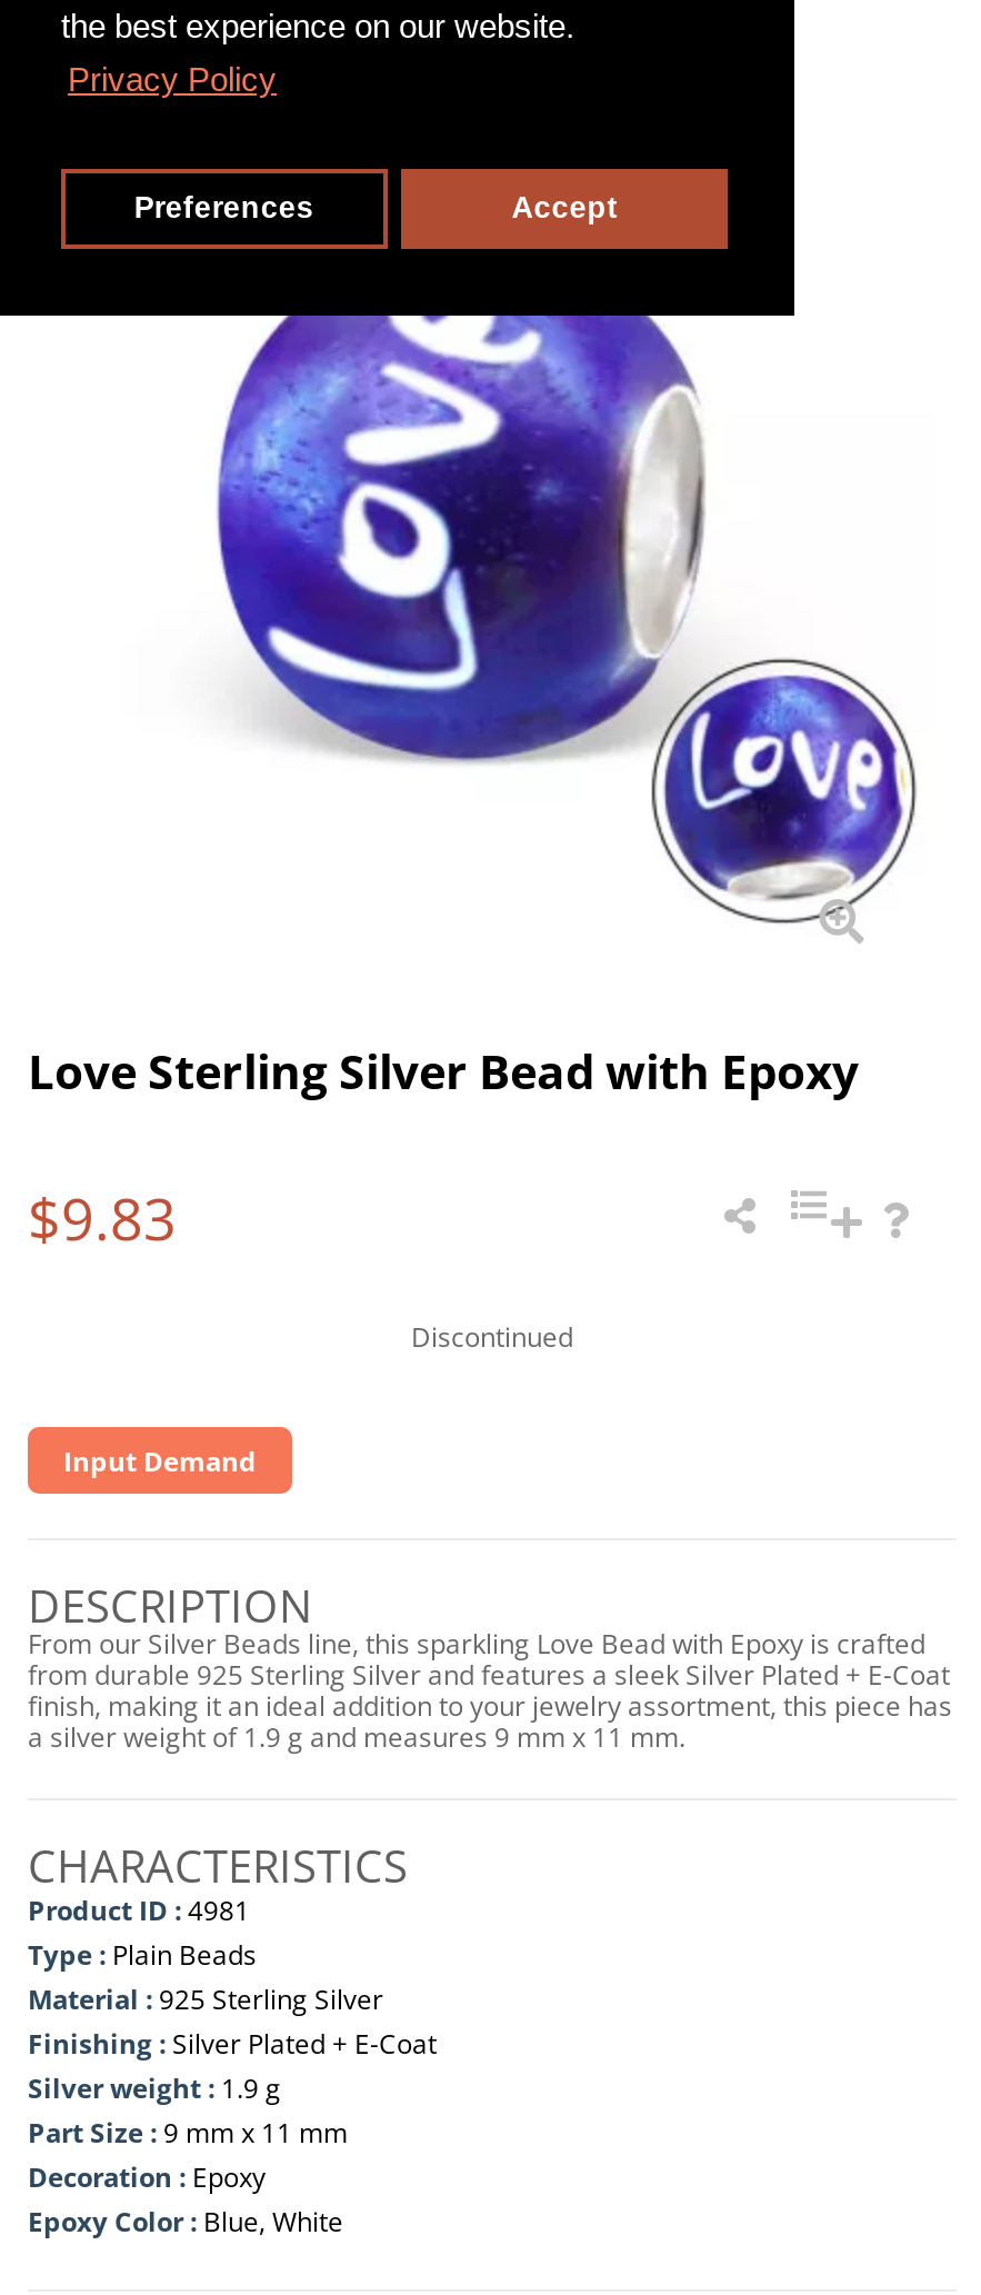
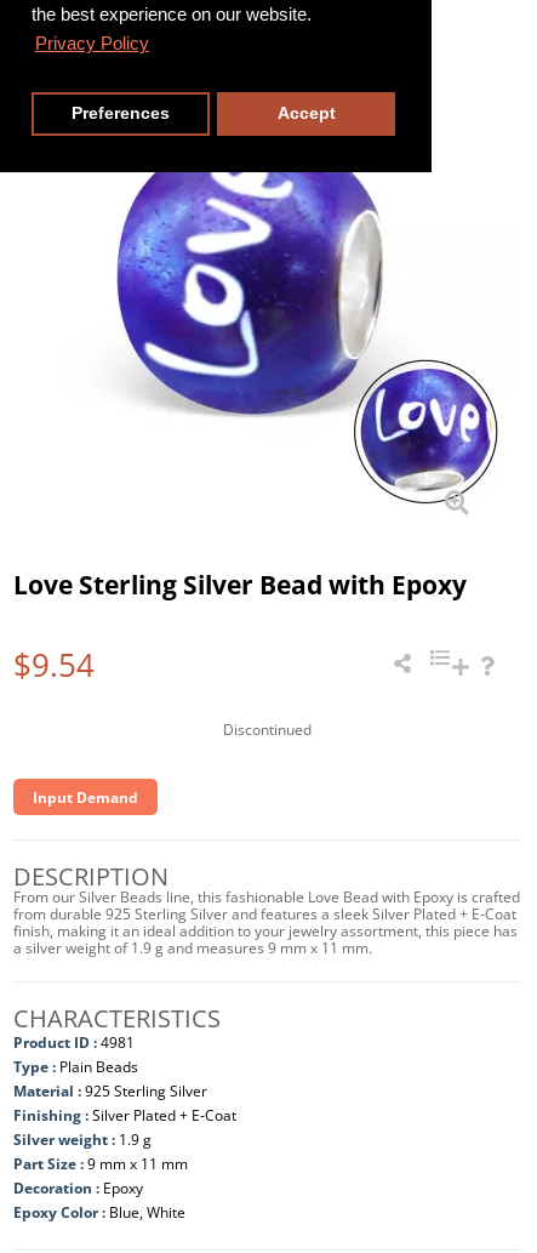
- $9.83
+ $9.54

- From our Silver Beads line, this sparkling Love Bead with Epoxy is crafted
+ From our Silver Beads line, this fashionable Love Bead with Epoxy is crafted
